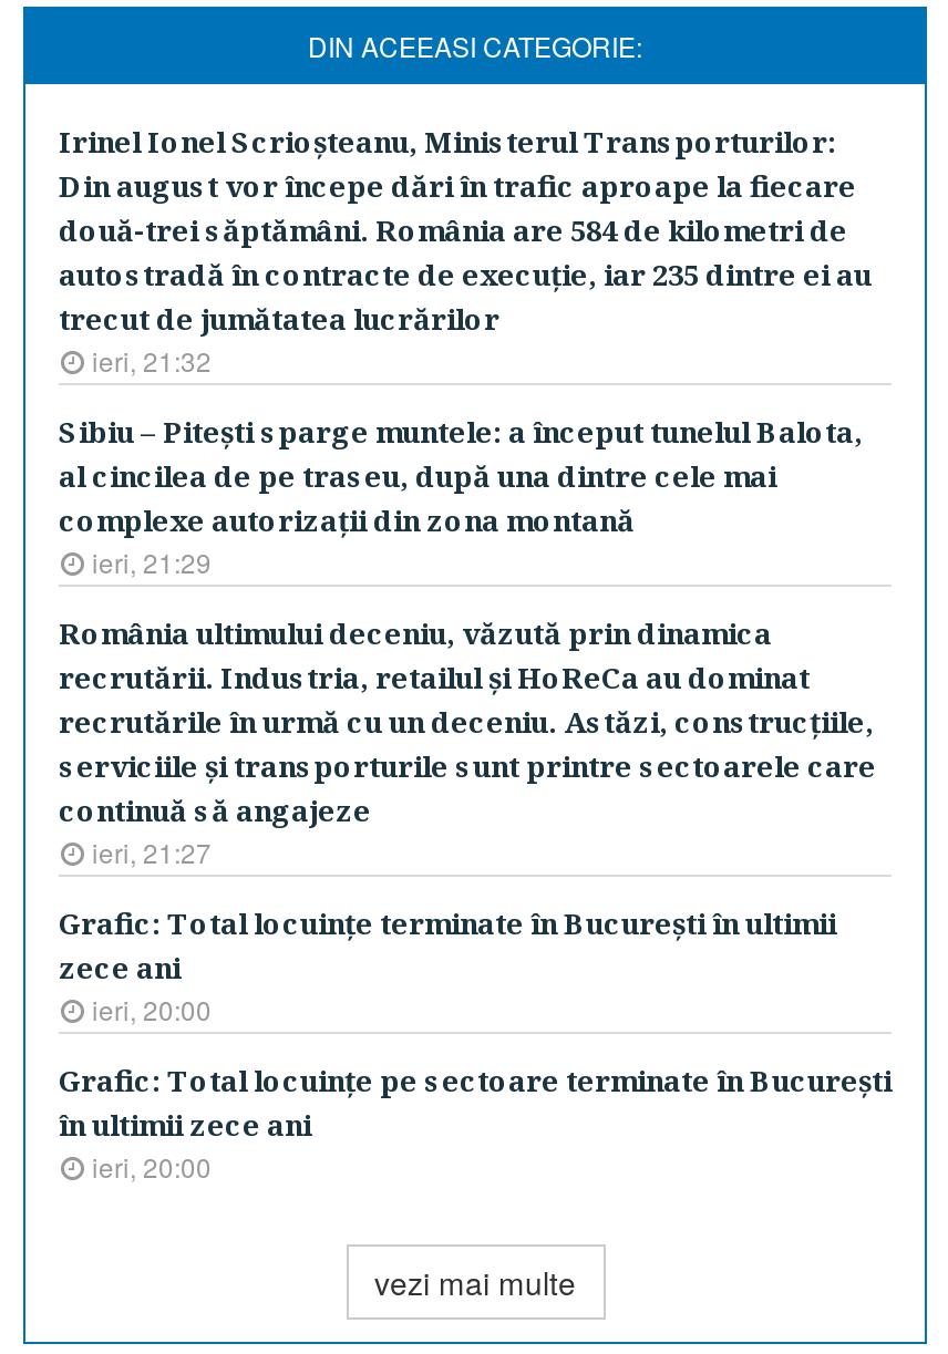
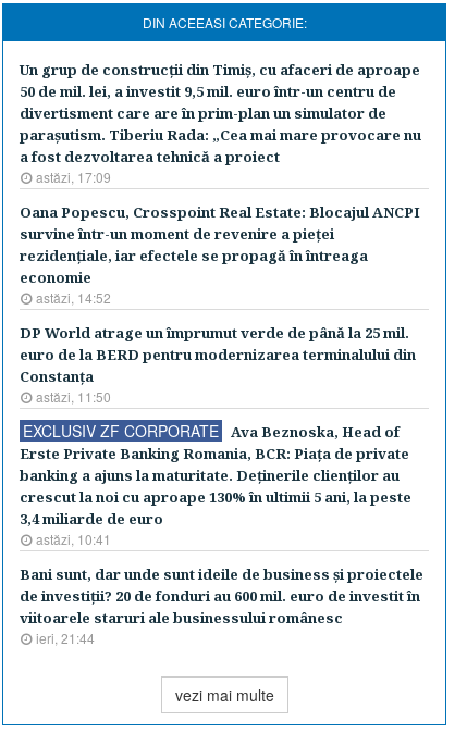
- Irinel Ionel Scrioşteanu, Ministerul Transporturilor:
- Din august vor începe dări în trafic aproape la fiecare
- două-trei săptămâni. România are 584 de kilometri de
- autostradă în contracte de execuţie, iar 235 dintre ei au
- trecut de jumătatea lucrărilor
- ieri, 21:32
+ Un grup de construcţii din Timiş, cu afaceri de aproape
+ 50 de mil. lei, a investit 9,5 mil. euro într-un centru de
+ divertisment care are în prim-plan un simulator de
+ paraşutism. Tiberiu Rada: „Cea mai mare provocare nu
+ a fost dezvoltarea tehnică a proiect
+ astăzi, 17:09

- Sibiu – Piteşti sparge muntele: a început tunelul Balota,
- al cincilea de pe traseu, după una dintre cele mai
- complexe autorizaţii din zona montană
- ieri, 21:29
+ Oana Popescu, Crosspoint Real Estate: Blocajul ANCPI
+ survine într-un moment de revenire a pieţei
+ rezidenţiale, iar efectele se propagă în întreaga
+ economie
+ astăzi, 14:52

- România ultimului deceniu, văzută prin dinamica
- recrutării. Industria, retailul şi HoReCa au dominat
- recrutările în urmă cu un deceniu. Astăzi, construcţiile,
- serviciile şi transporturile sunt printre sectoarele care
- continuă să angajeze
- ieri, 21:27
+ DP World atrage un împrumut verde de până la 25 mil.
+ euro de la BERD pentru modernizarea terminalului din
+ Constanţa
+ astăzi, 11:50

- Grafic: Total locuinţe terminate în Bucureşti în ultimii
- zece ani
- ieri, 20:00
+ EXCLUSIV ZF CORPORATE
+ Ava Beznoska, Head of
+ Erste Private Banking Romania, BCR: Piaţa de private
+ banking a ajuns la maturitate. Deţinerile clienţilor au
+ crescut la noi cu aproape 130% în ultimii 5 ani, la peste
+ 3,4 miliarde de euro
+ astăzi, 10:41

- Grafic: Total locuinţe pe sectoare terminate în Bucureşti
- în ultimii zece ani
- ieri, 20:00
+ Bani sunt, dar unde sunt ideile de business şi proiectele
+ de investiţii? 20 de fonduri au 600 mil. euro de investit în
+ viitoarele staruri ale businessului românesc
+ ieri, 21:44
